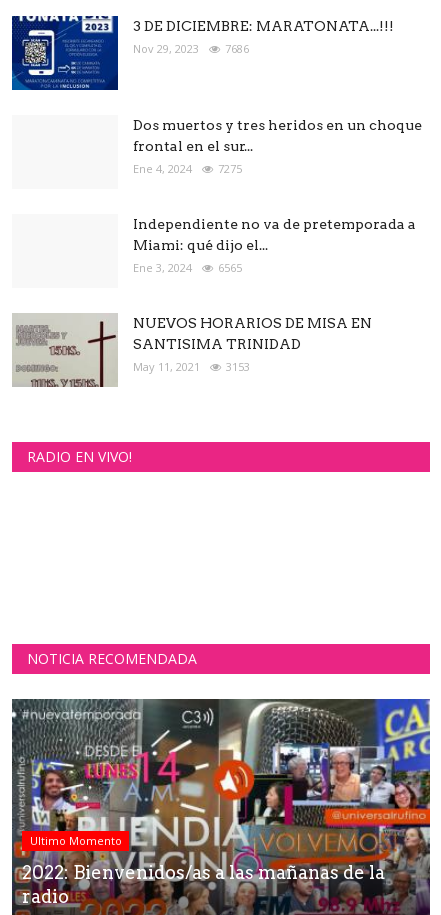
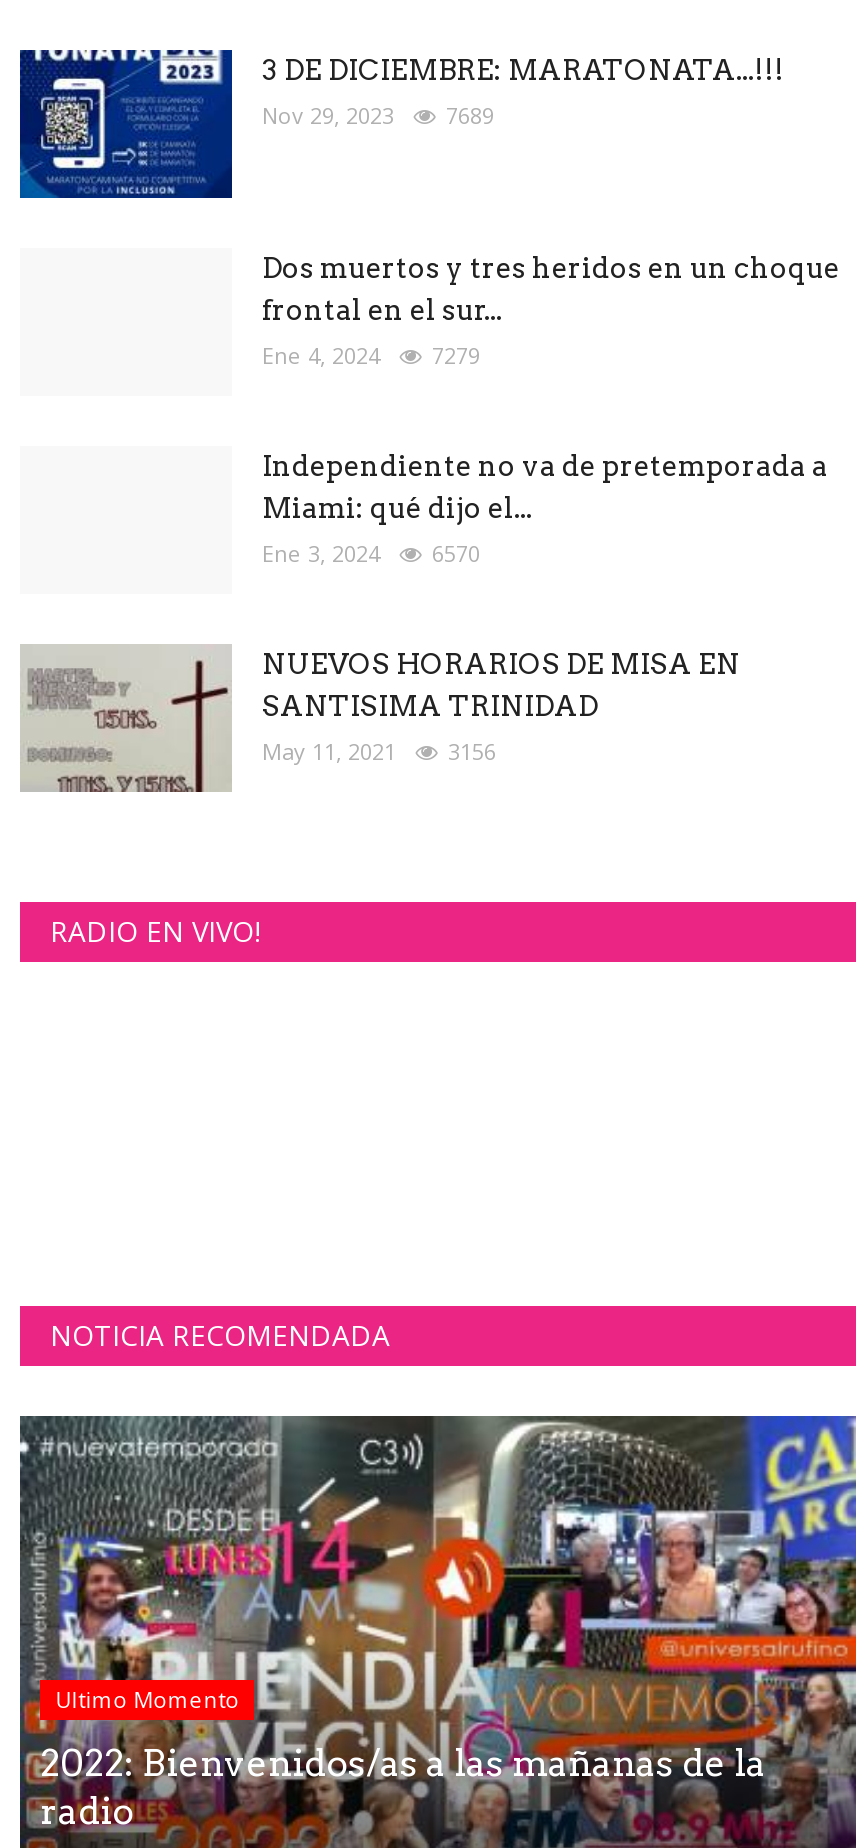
- Nov 29, 2023 7686
+ Nov 29, 2023 7689

- Ene 4, 2024 7275
+ Ene 4, 2024 7279

- Ene 3, 2024 6565
+ Ene 3, 2024 6570

- May 11, 2021 3153
+ May 11, 2021 3156
